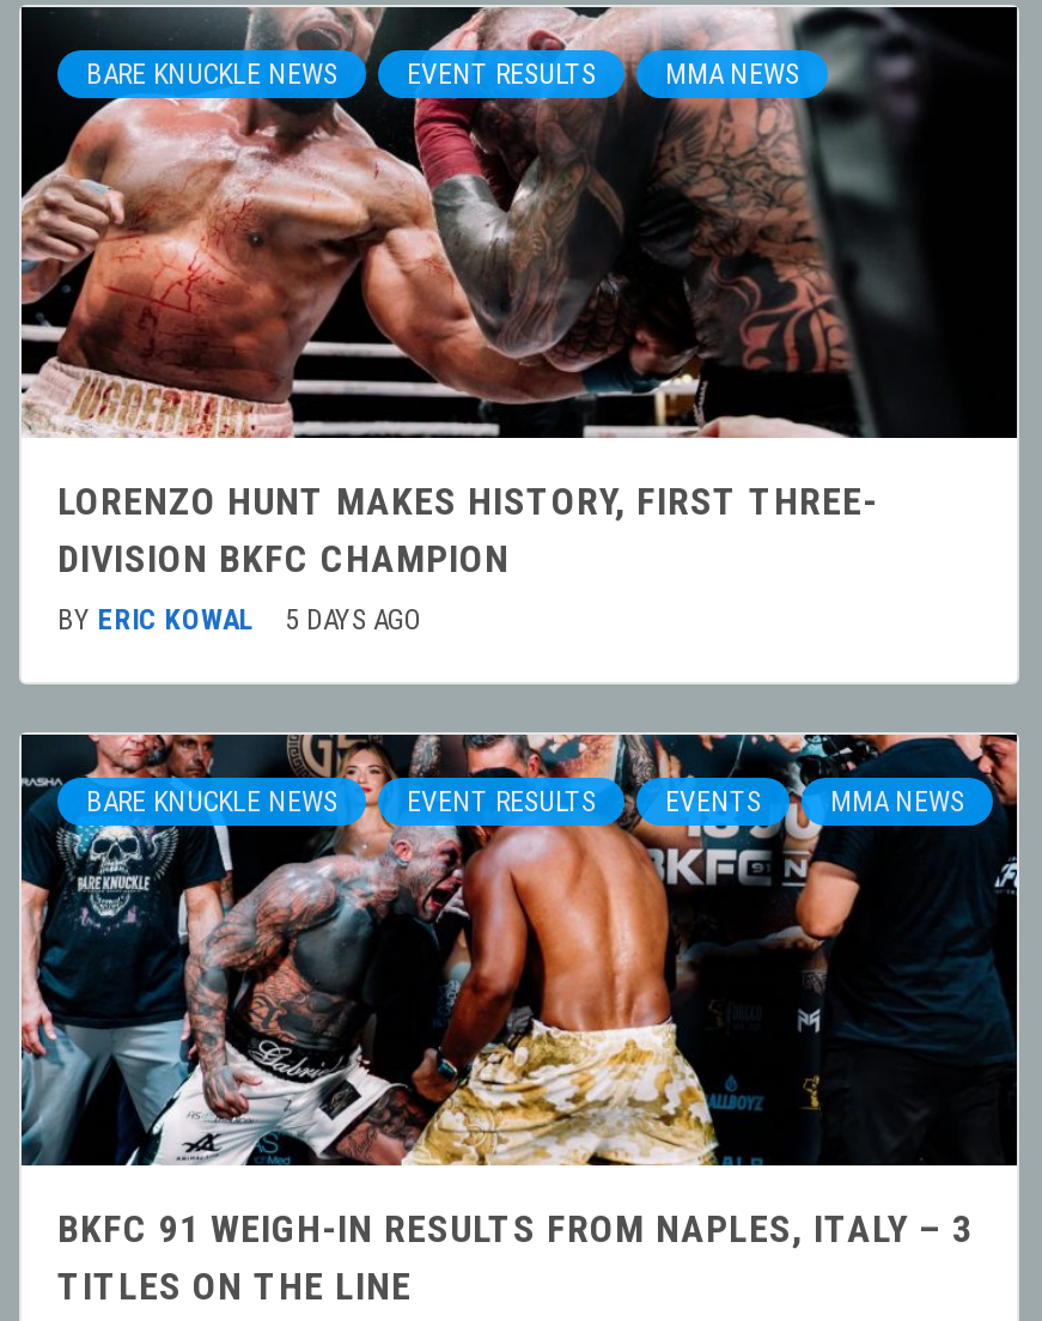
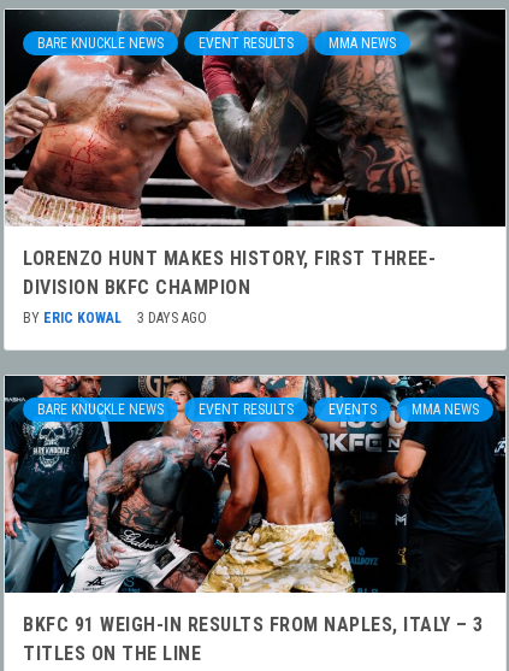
- BY ERIC KOWAL 5 DAYS AGO
+ BY ERIC KOWAL 3 DAYS AGO
